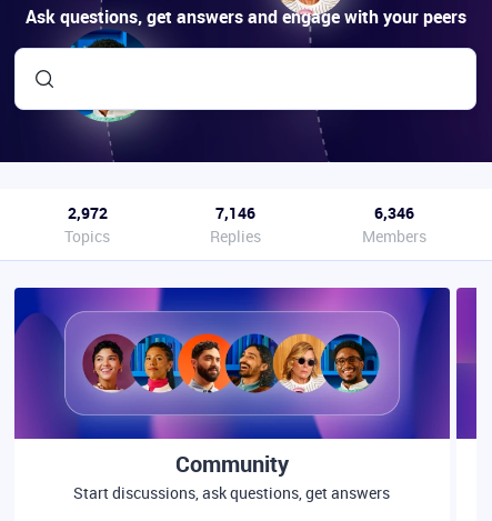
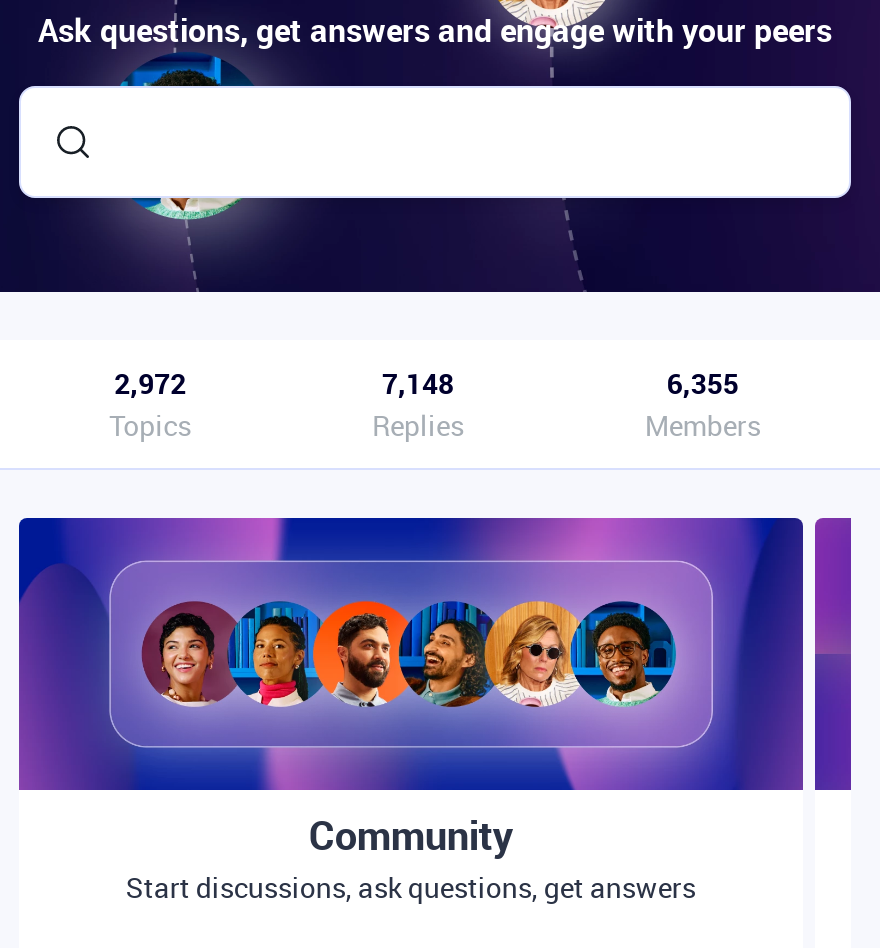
- 7,146
+ 7,148

- 6,346
+ 6,355
